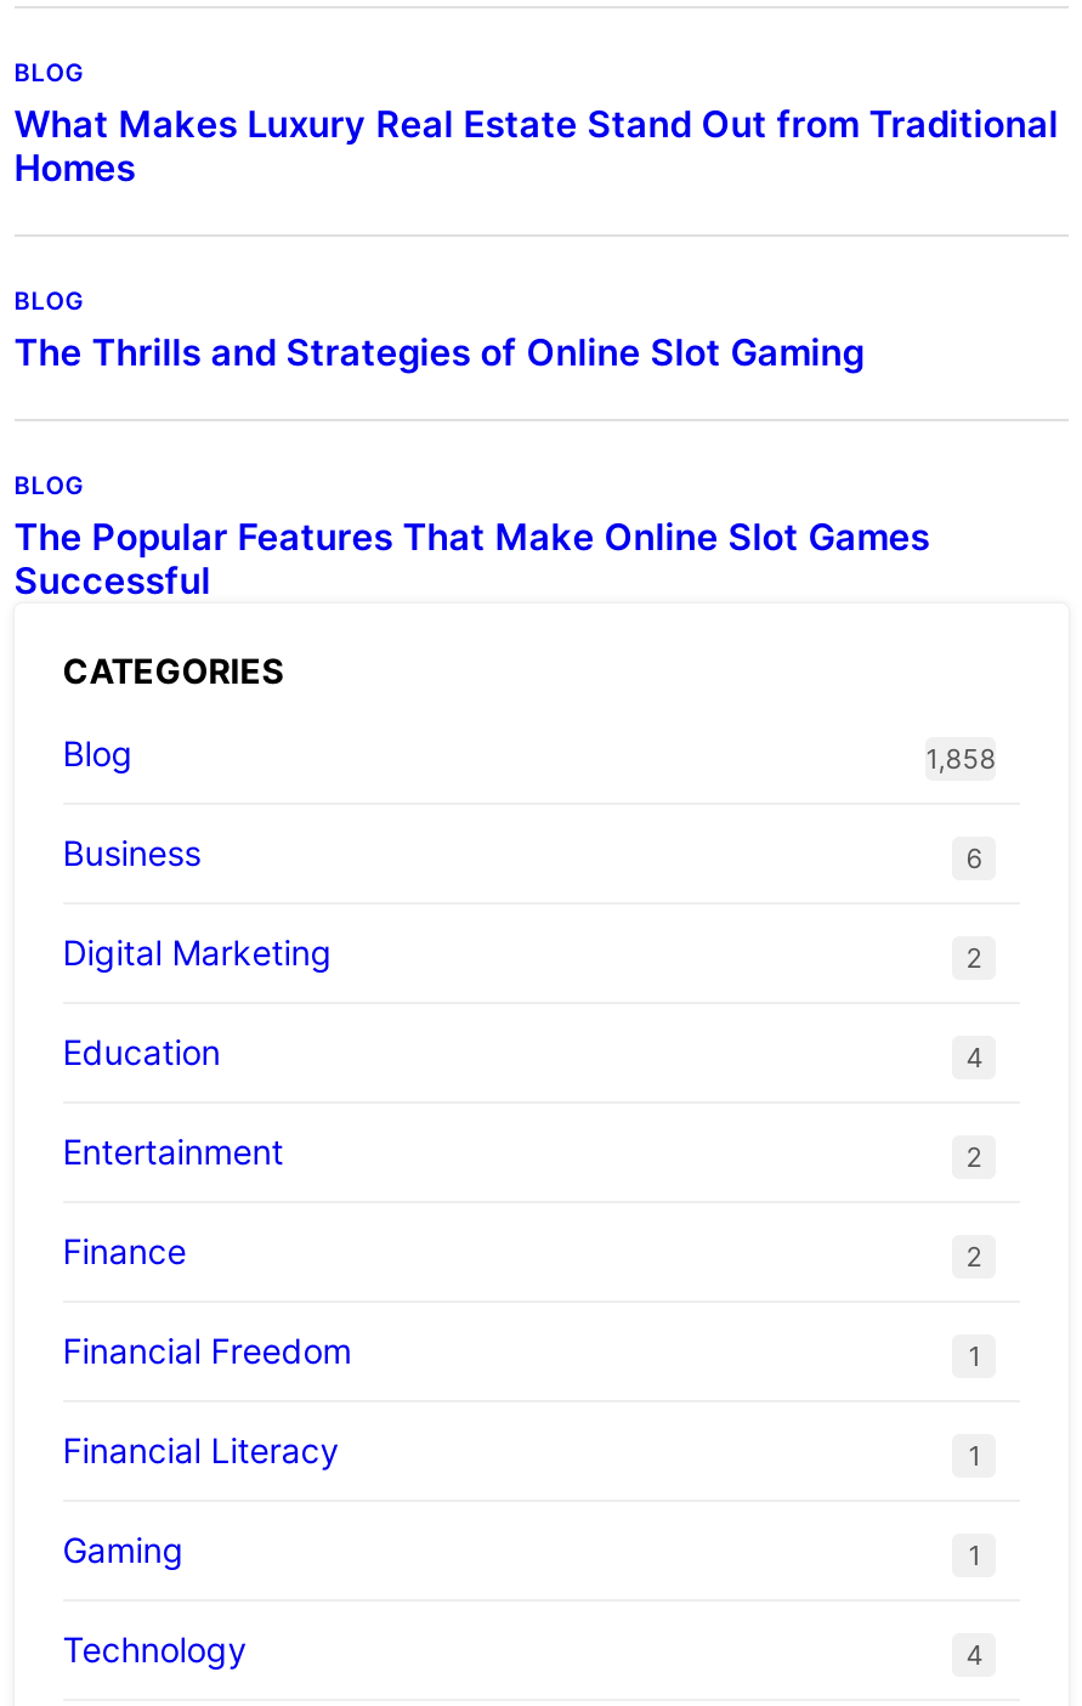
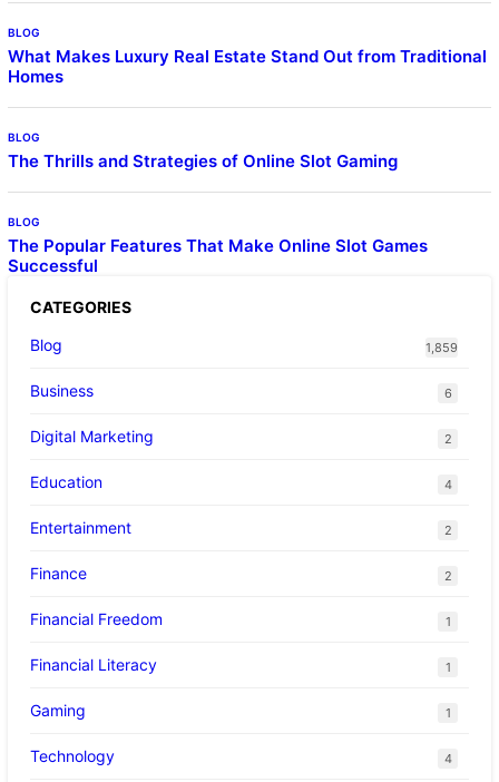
- 1,858
+ 1,859
